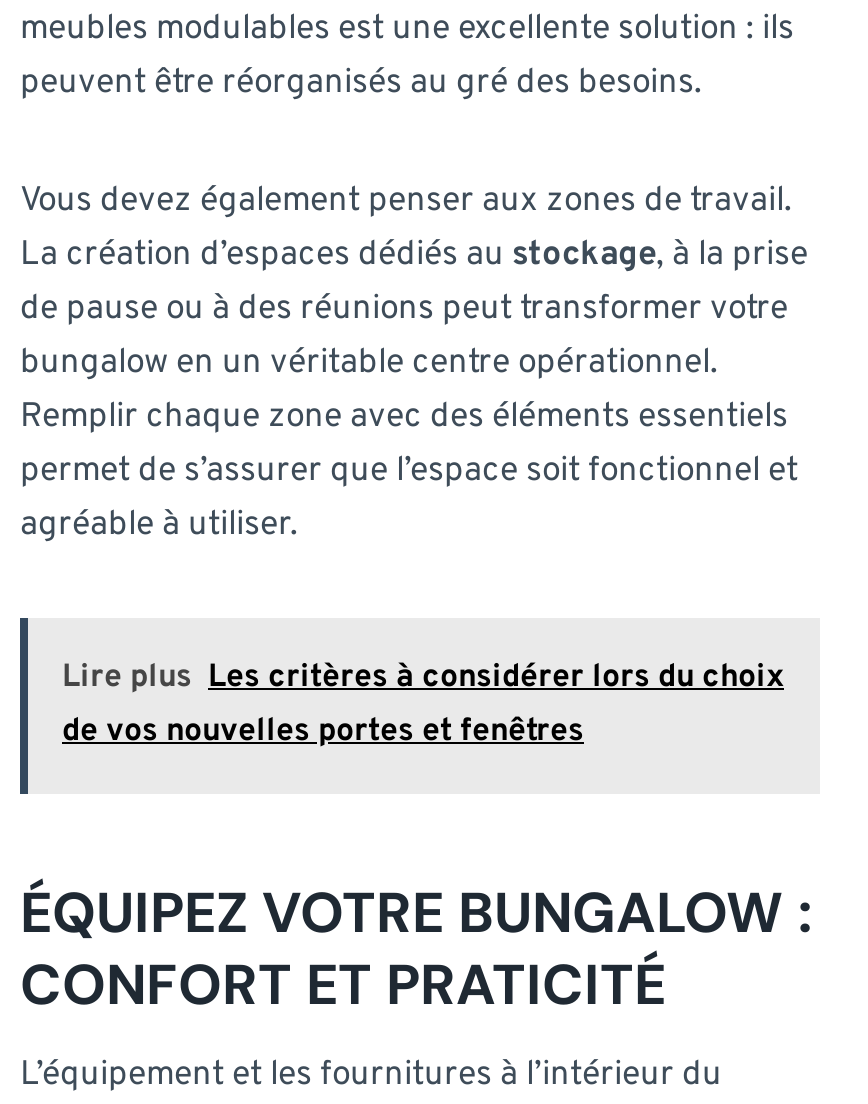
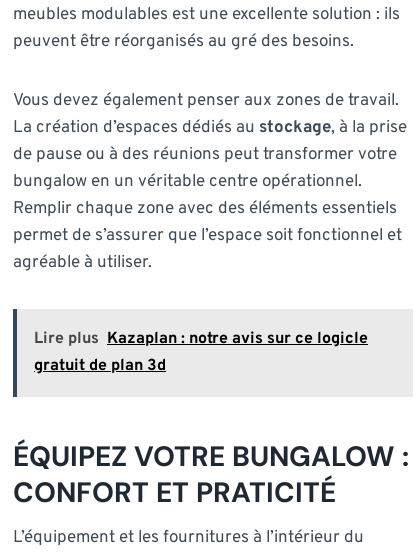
- Lire plus Les critères à considérer lors du choix
- de vos nouvelles portes et fenêtres
+ Lire plus Kazaplan : notre avis sur ce logicle
+ gratuit de plan 3d
